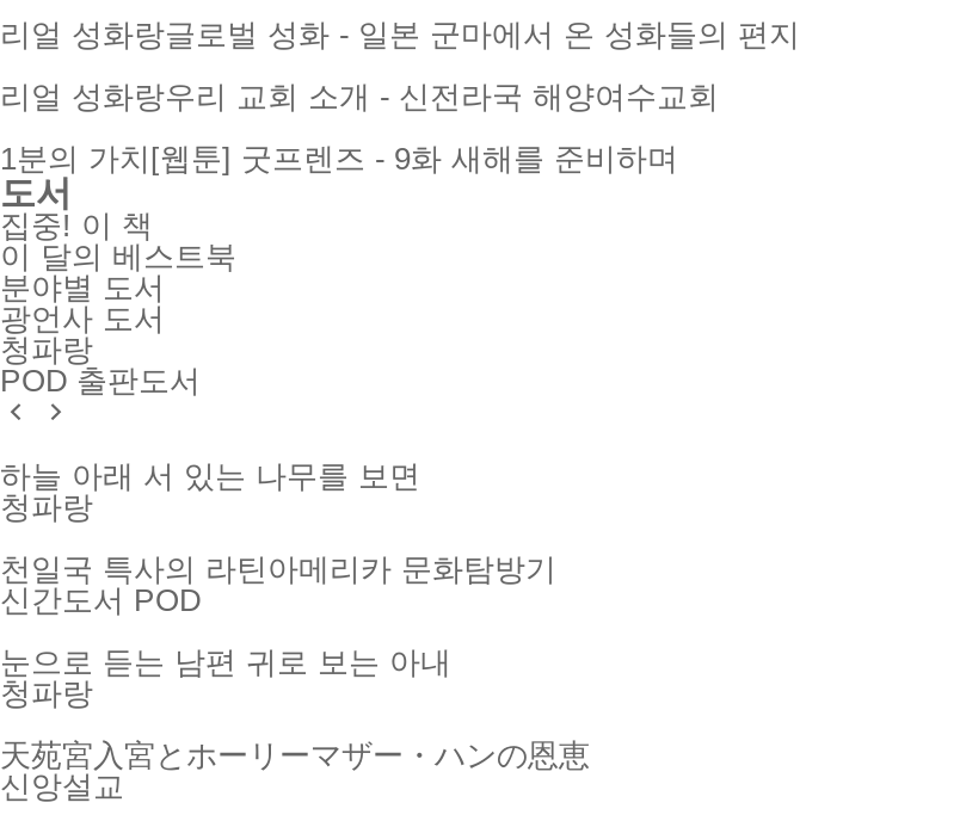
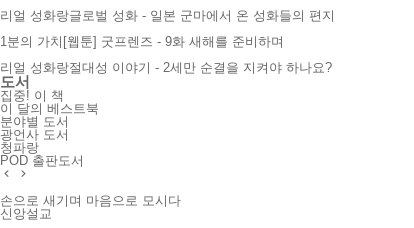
- 리얼 성화랑우리 교회 소개 - 신전라국 해양여수교회

+ 리얼 성화랑절대성 이야기 - 2세만 순결을 지켜야 하나요?

- 하늘 아래 서 있는 나무를 보면
- 청파랑
- 천일국 특사의 라틴아메리카 문화탐방기
- 신간도서 POD
- 눈으로 듣는 남편 귀로 보는 아내
- 청파랑
- 天苑宮入宮とホーリーマザー・ハンの恩恵
+ 손으로 새기며 마음으로 모시다
